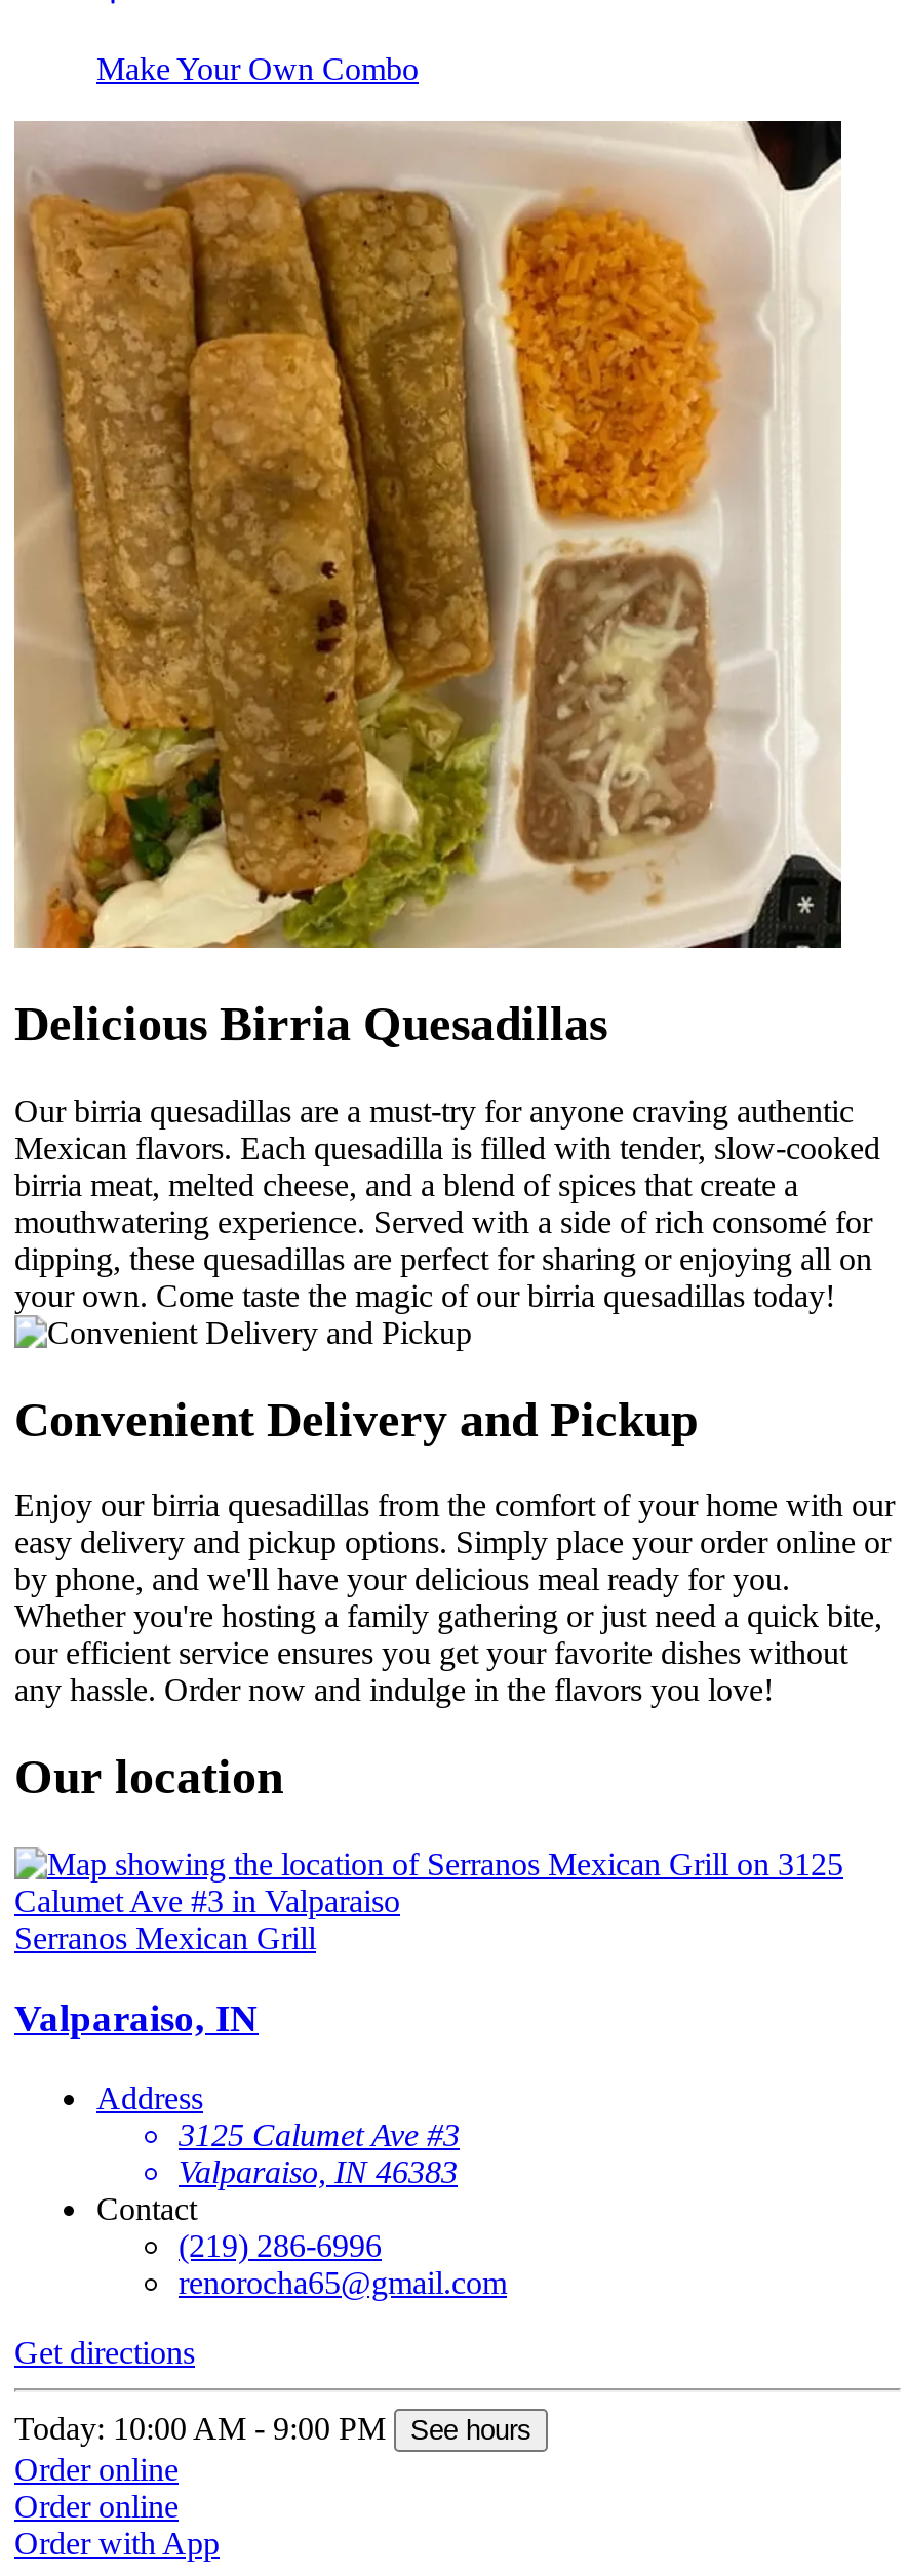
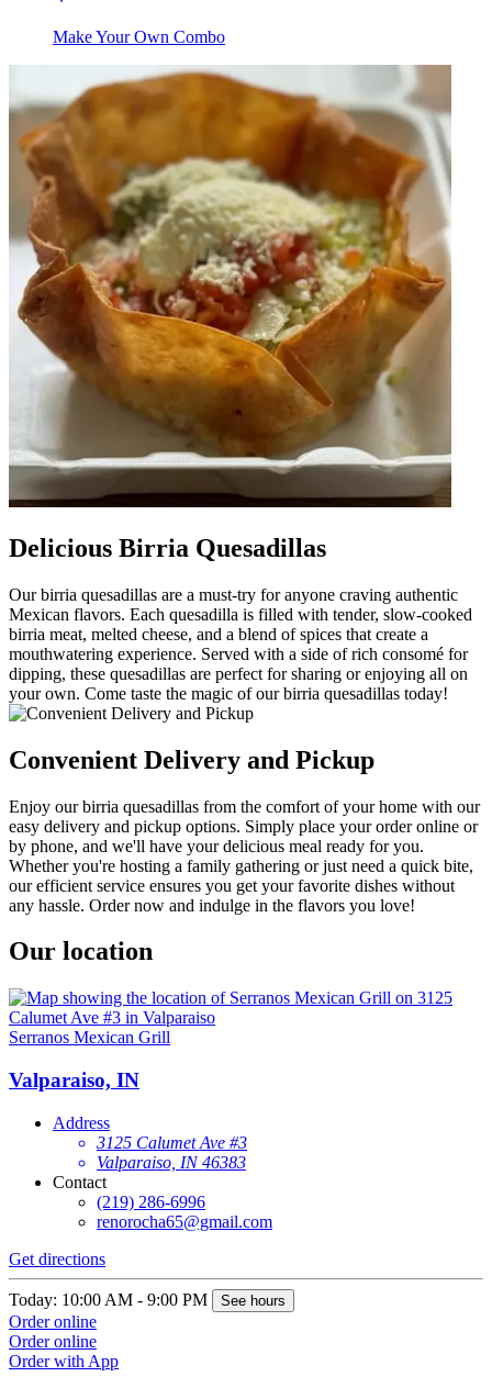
- [image]
+ [image]
